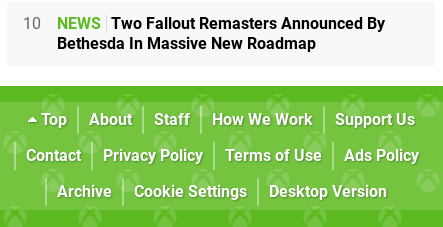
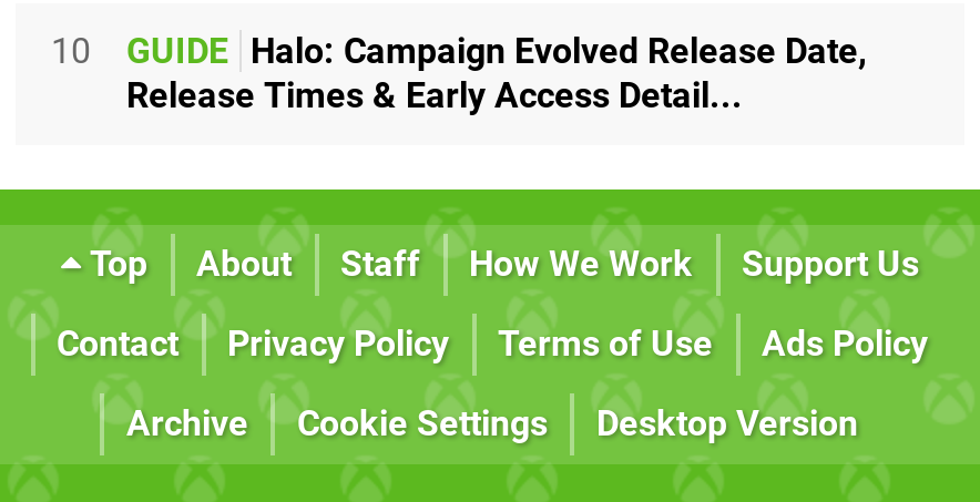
- NEWS Two Fallout Remasters Announced By
- Bethesda In Massive New Roadmap
+ GUIDE Halo: Campaign Evolved Release Date,
+ Release Times & Early Access Detail...
